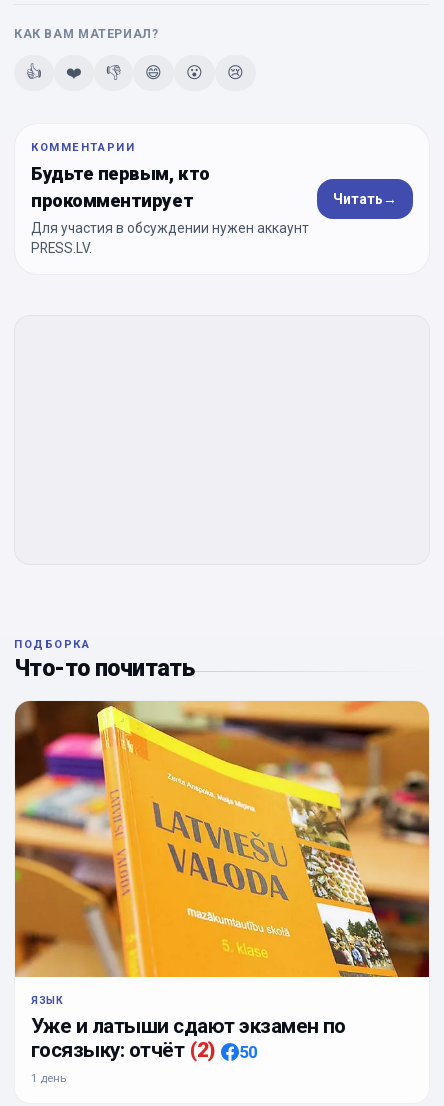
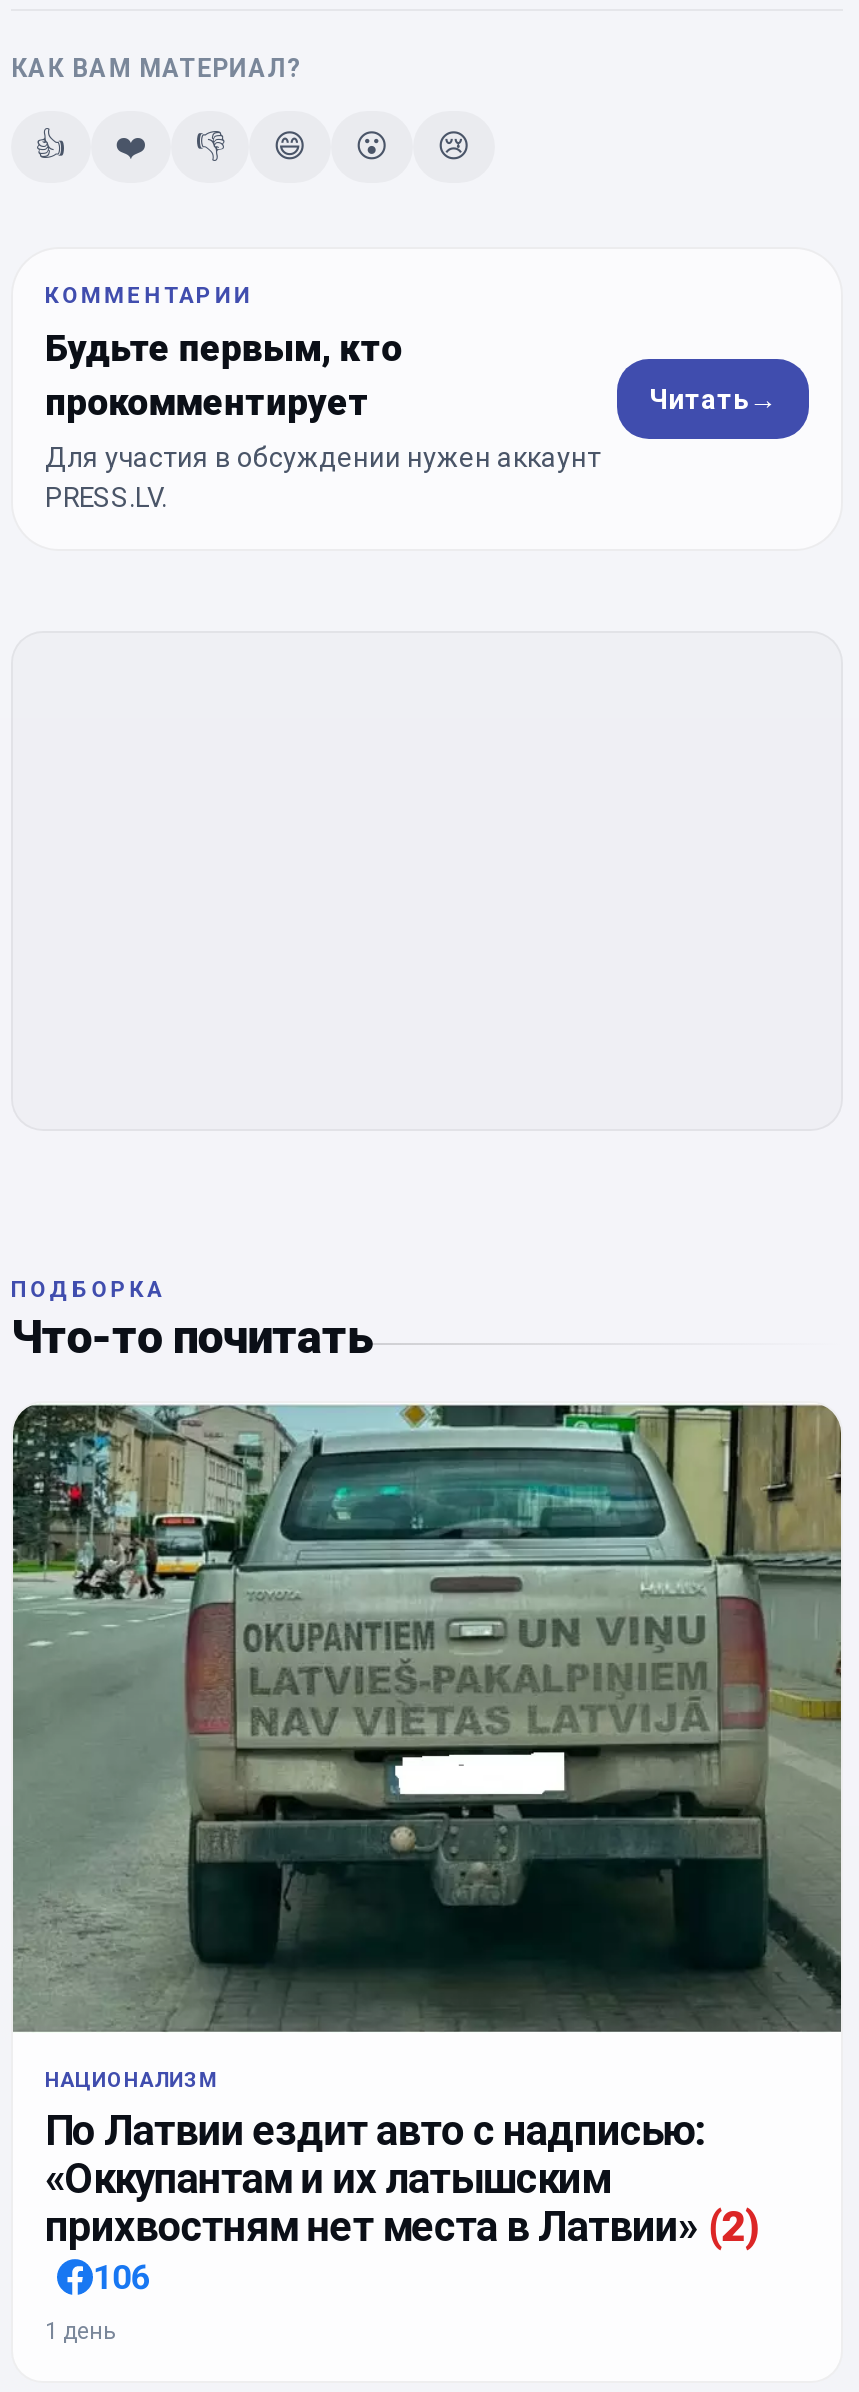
- [image]
- ЯЗЫК
- Уже и латыши сдают экзамен по
- госязыку: отчёт (2)
- 50
+ [image]
+ НАЦИОНАЛИЗМ
+ По Латвии ездит авто с надписью:
+ «Оккупантам и их латышским
+ прихвостням нет места в Латвии» (2)
+ 106
